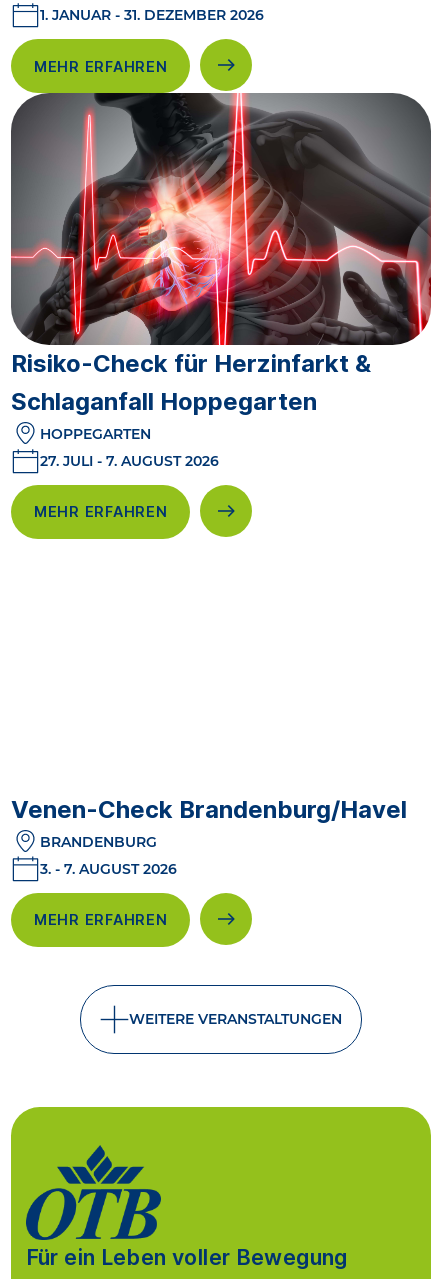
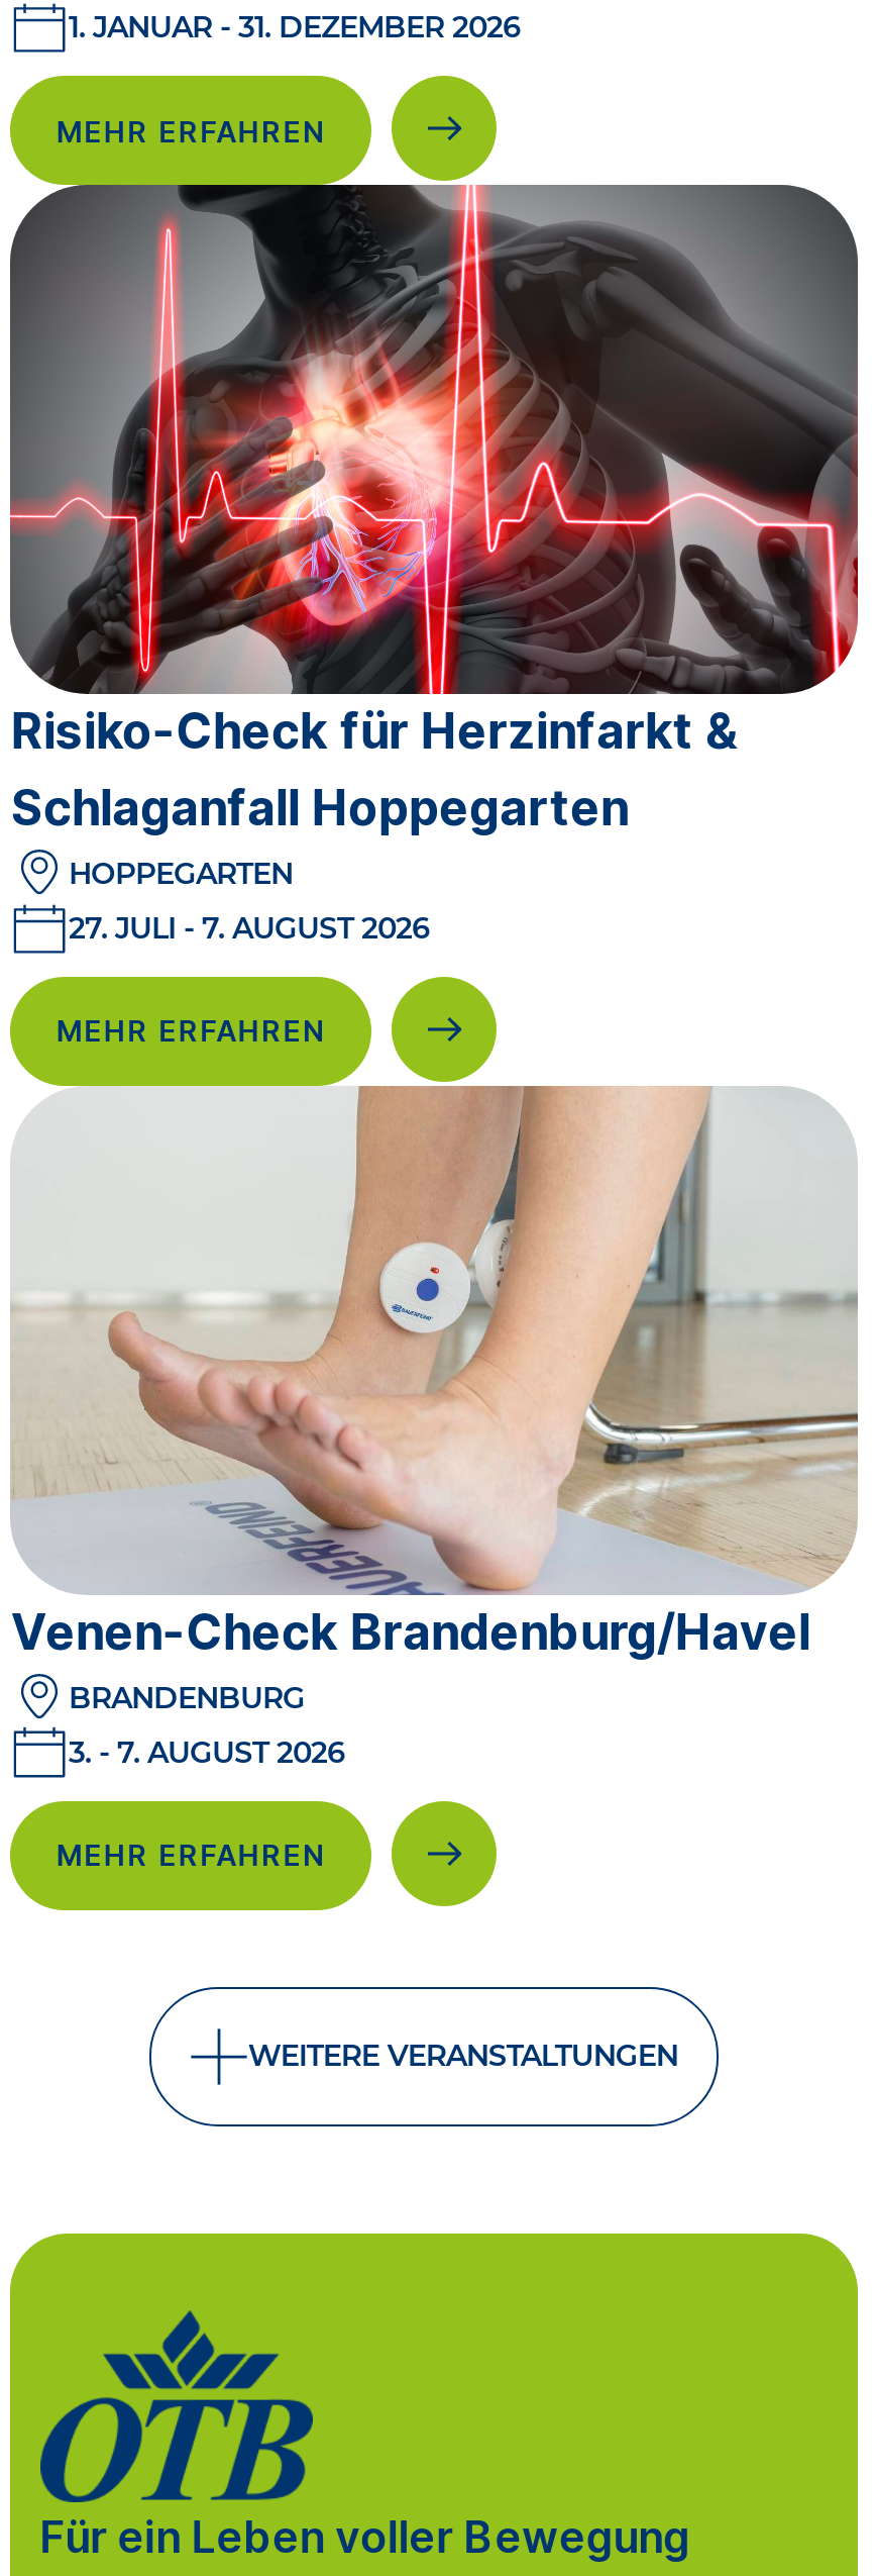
+ [image]
